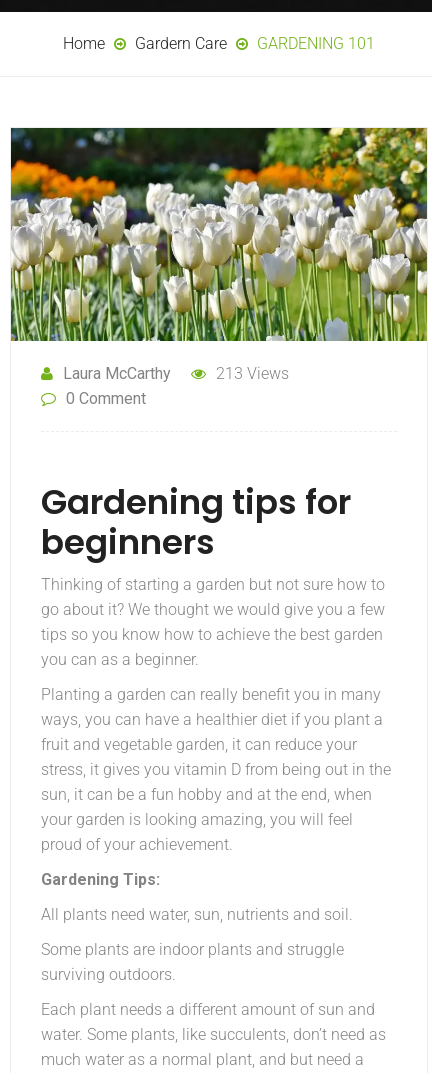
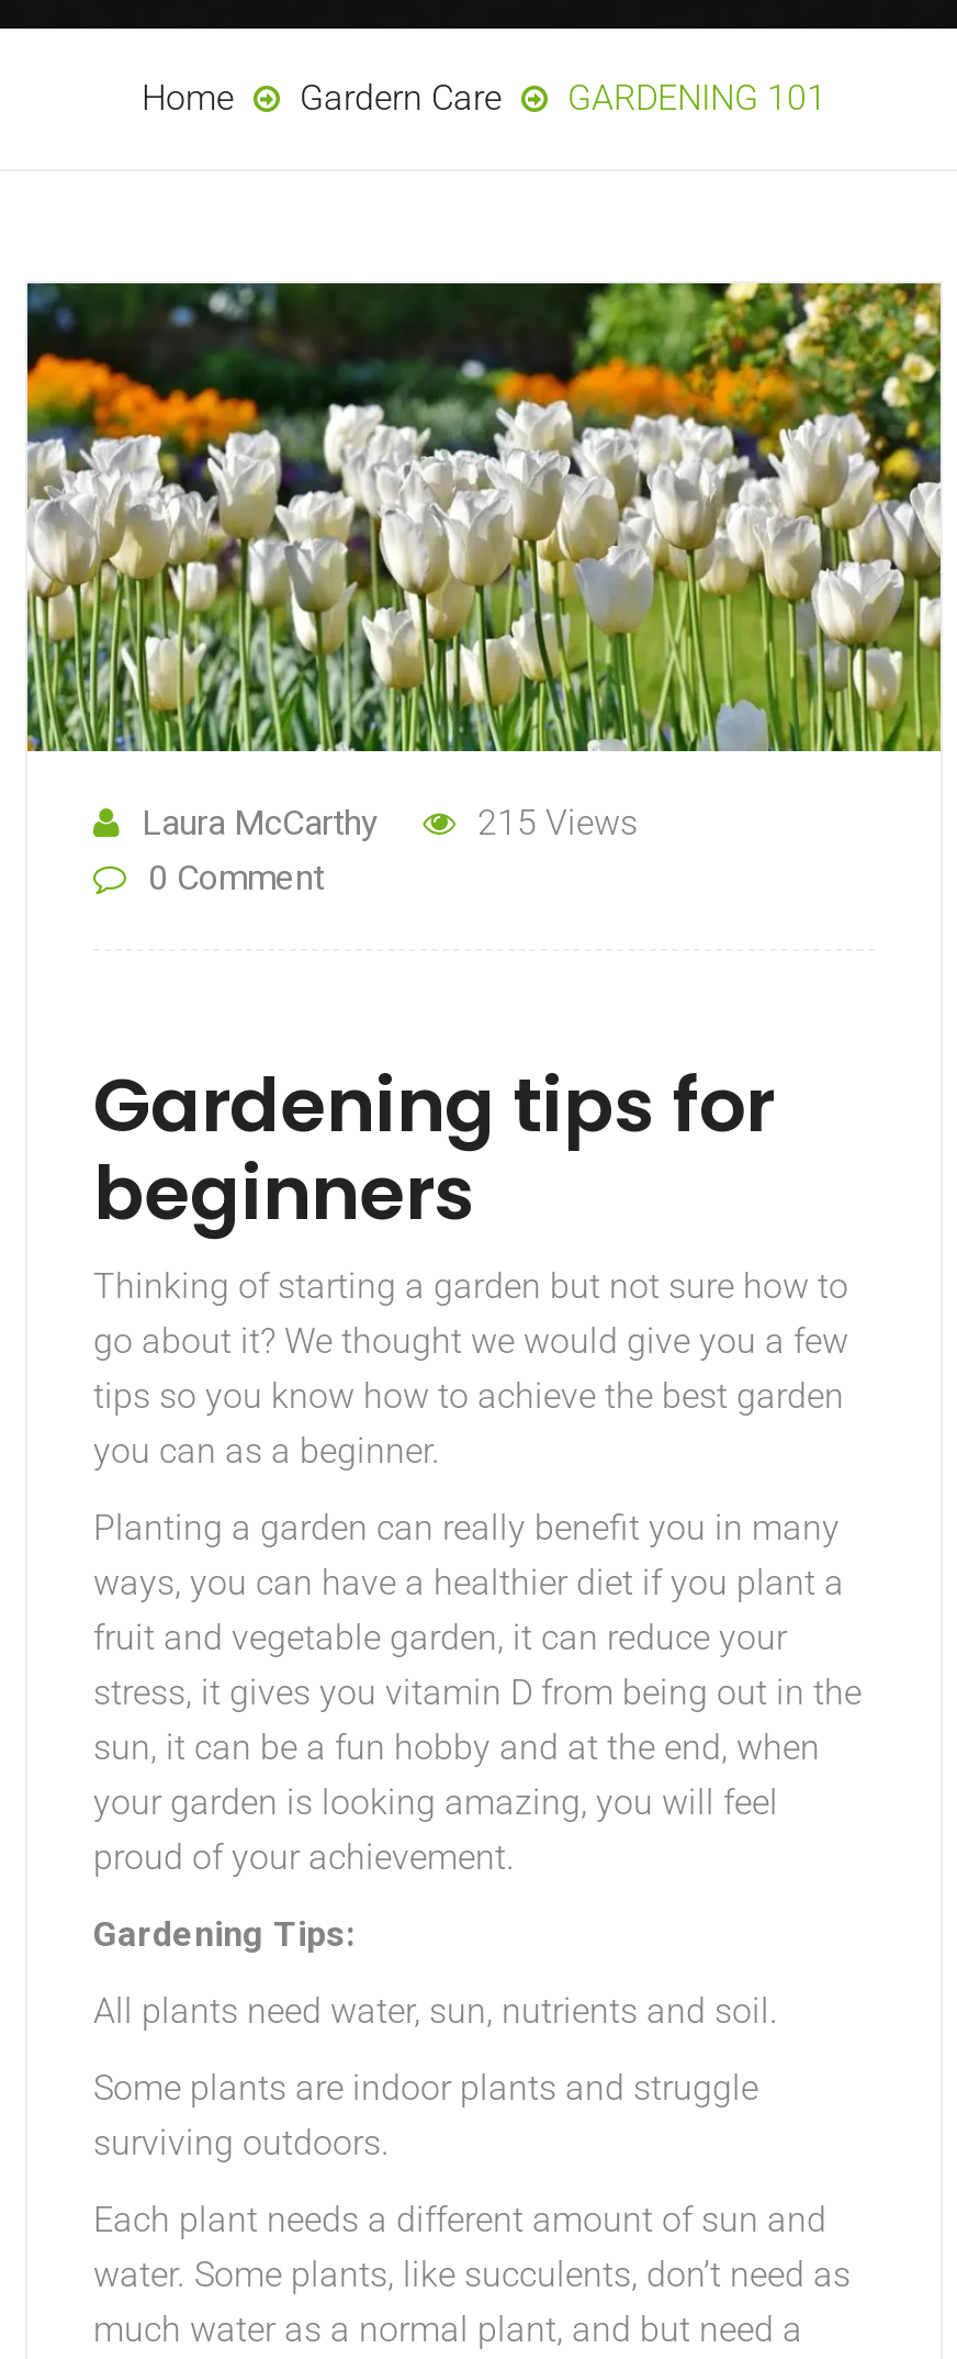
- 213 Views
+ 215 Views
